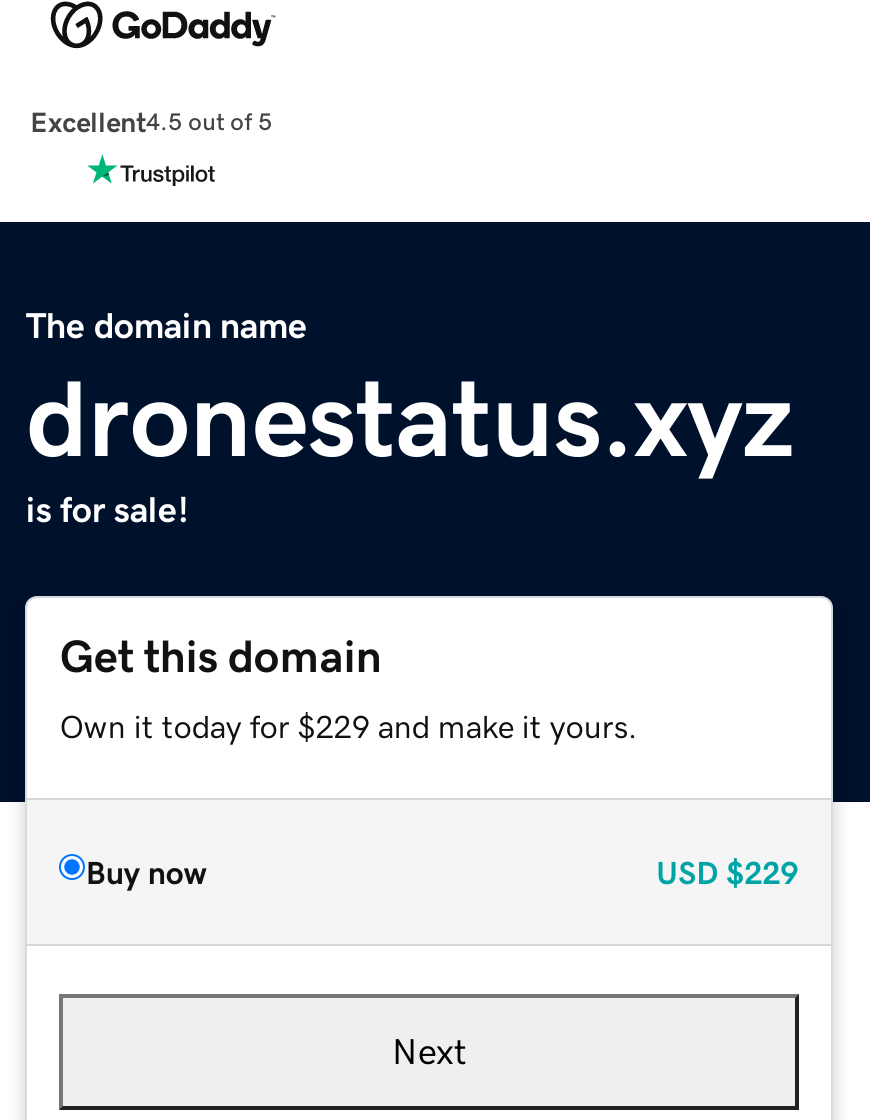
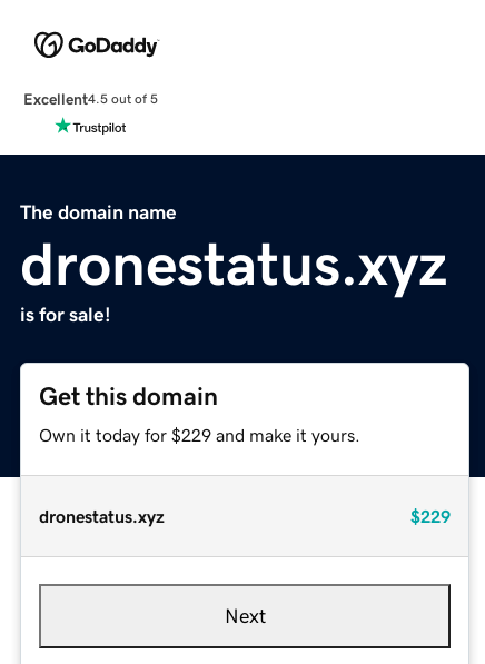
- Buy now
- USD $229
+ dronestatus.xyz
+ $229
